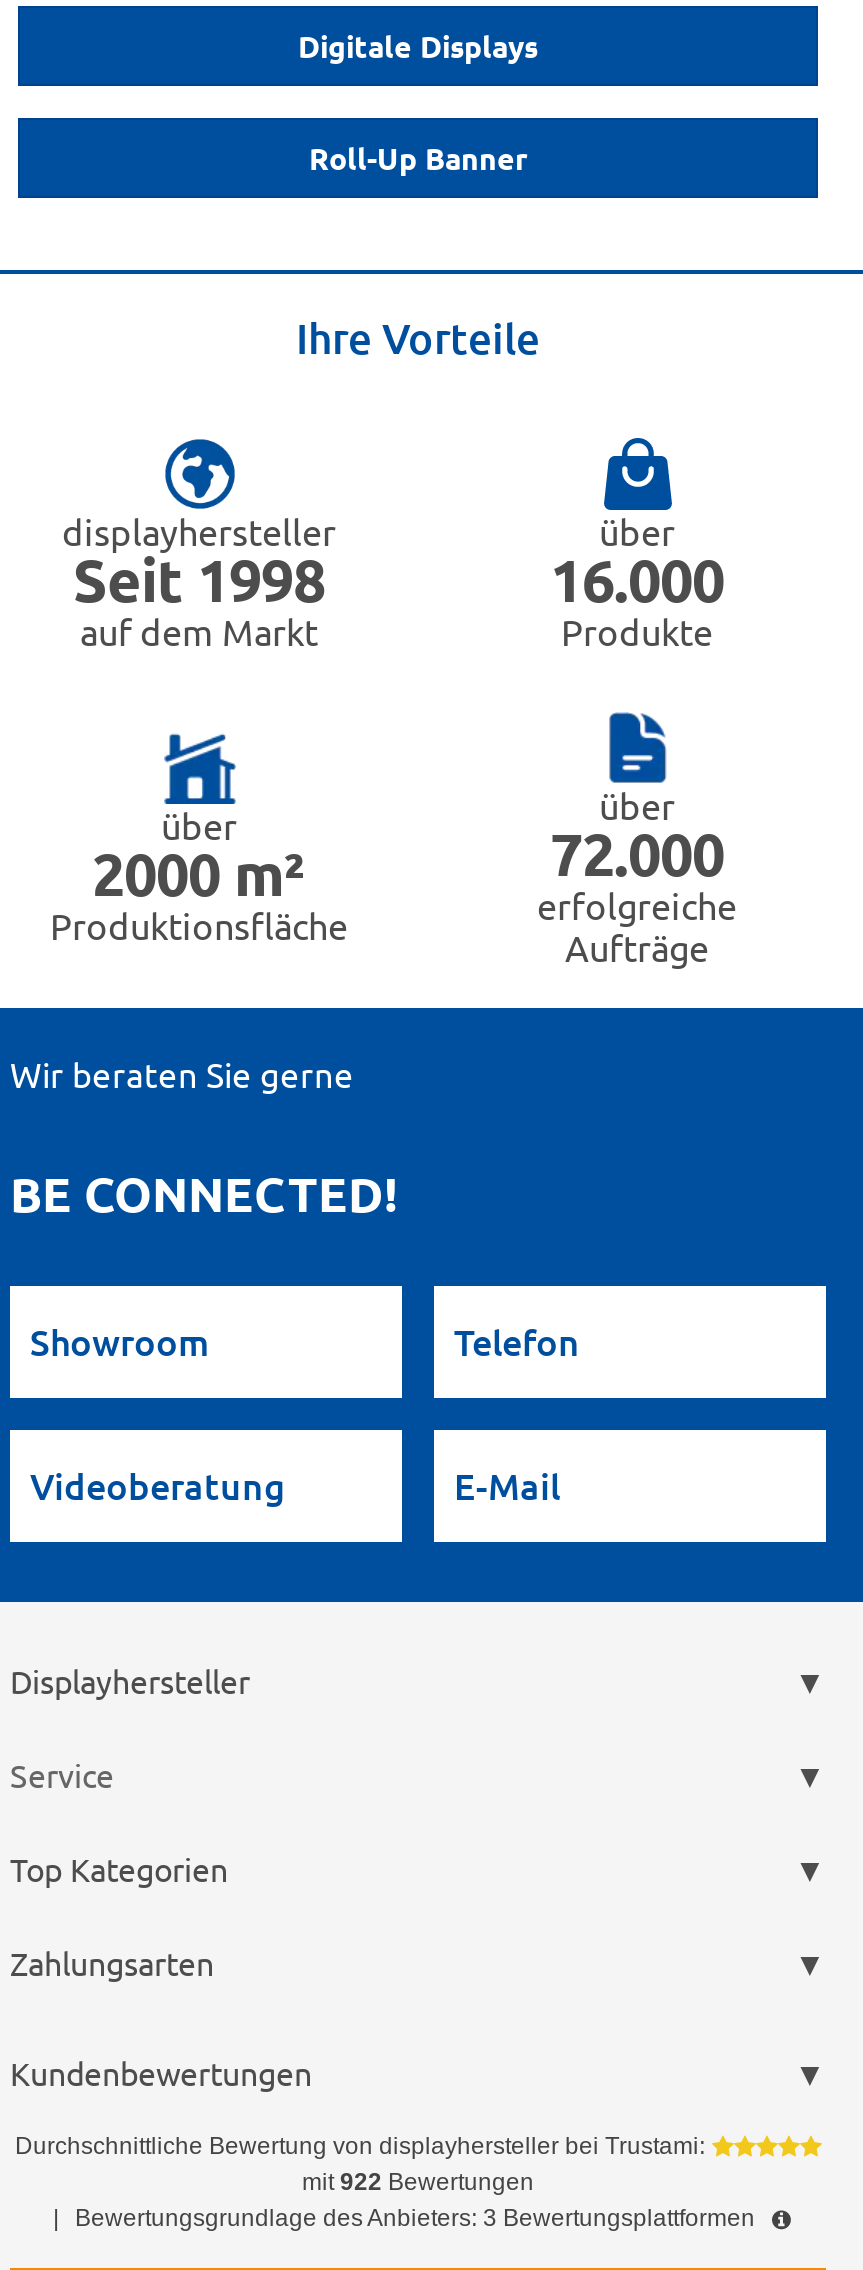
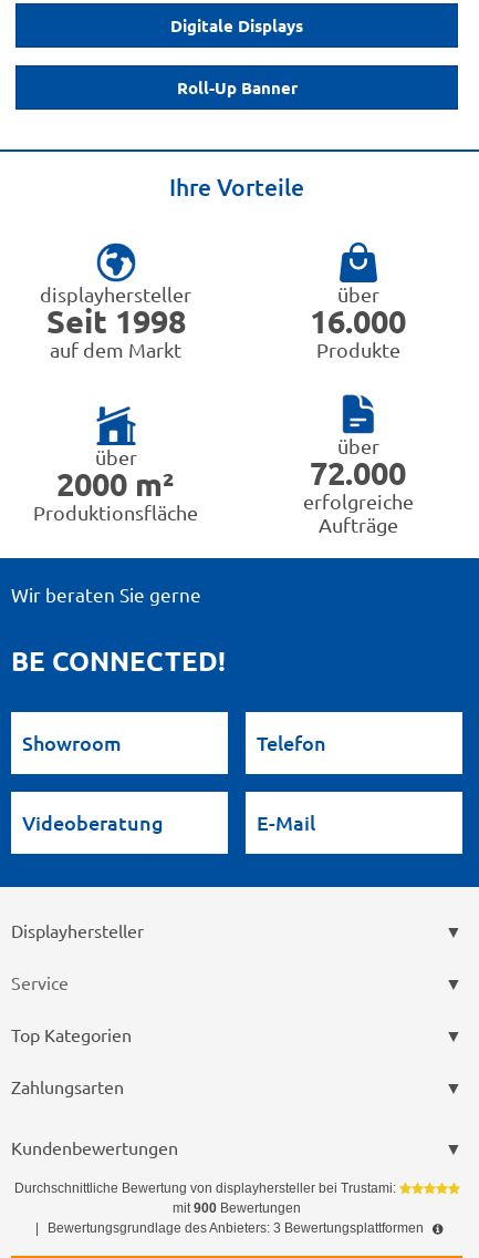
- mit 922 Bewertungen
+ mit 900 Bewertungen
